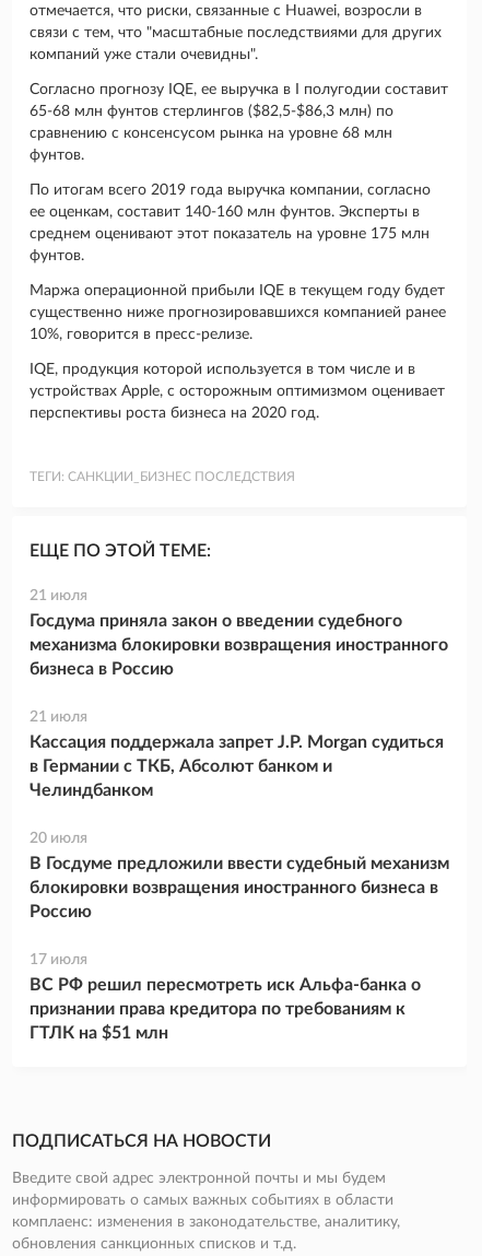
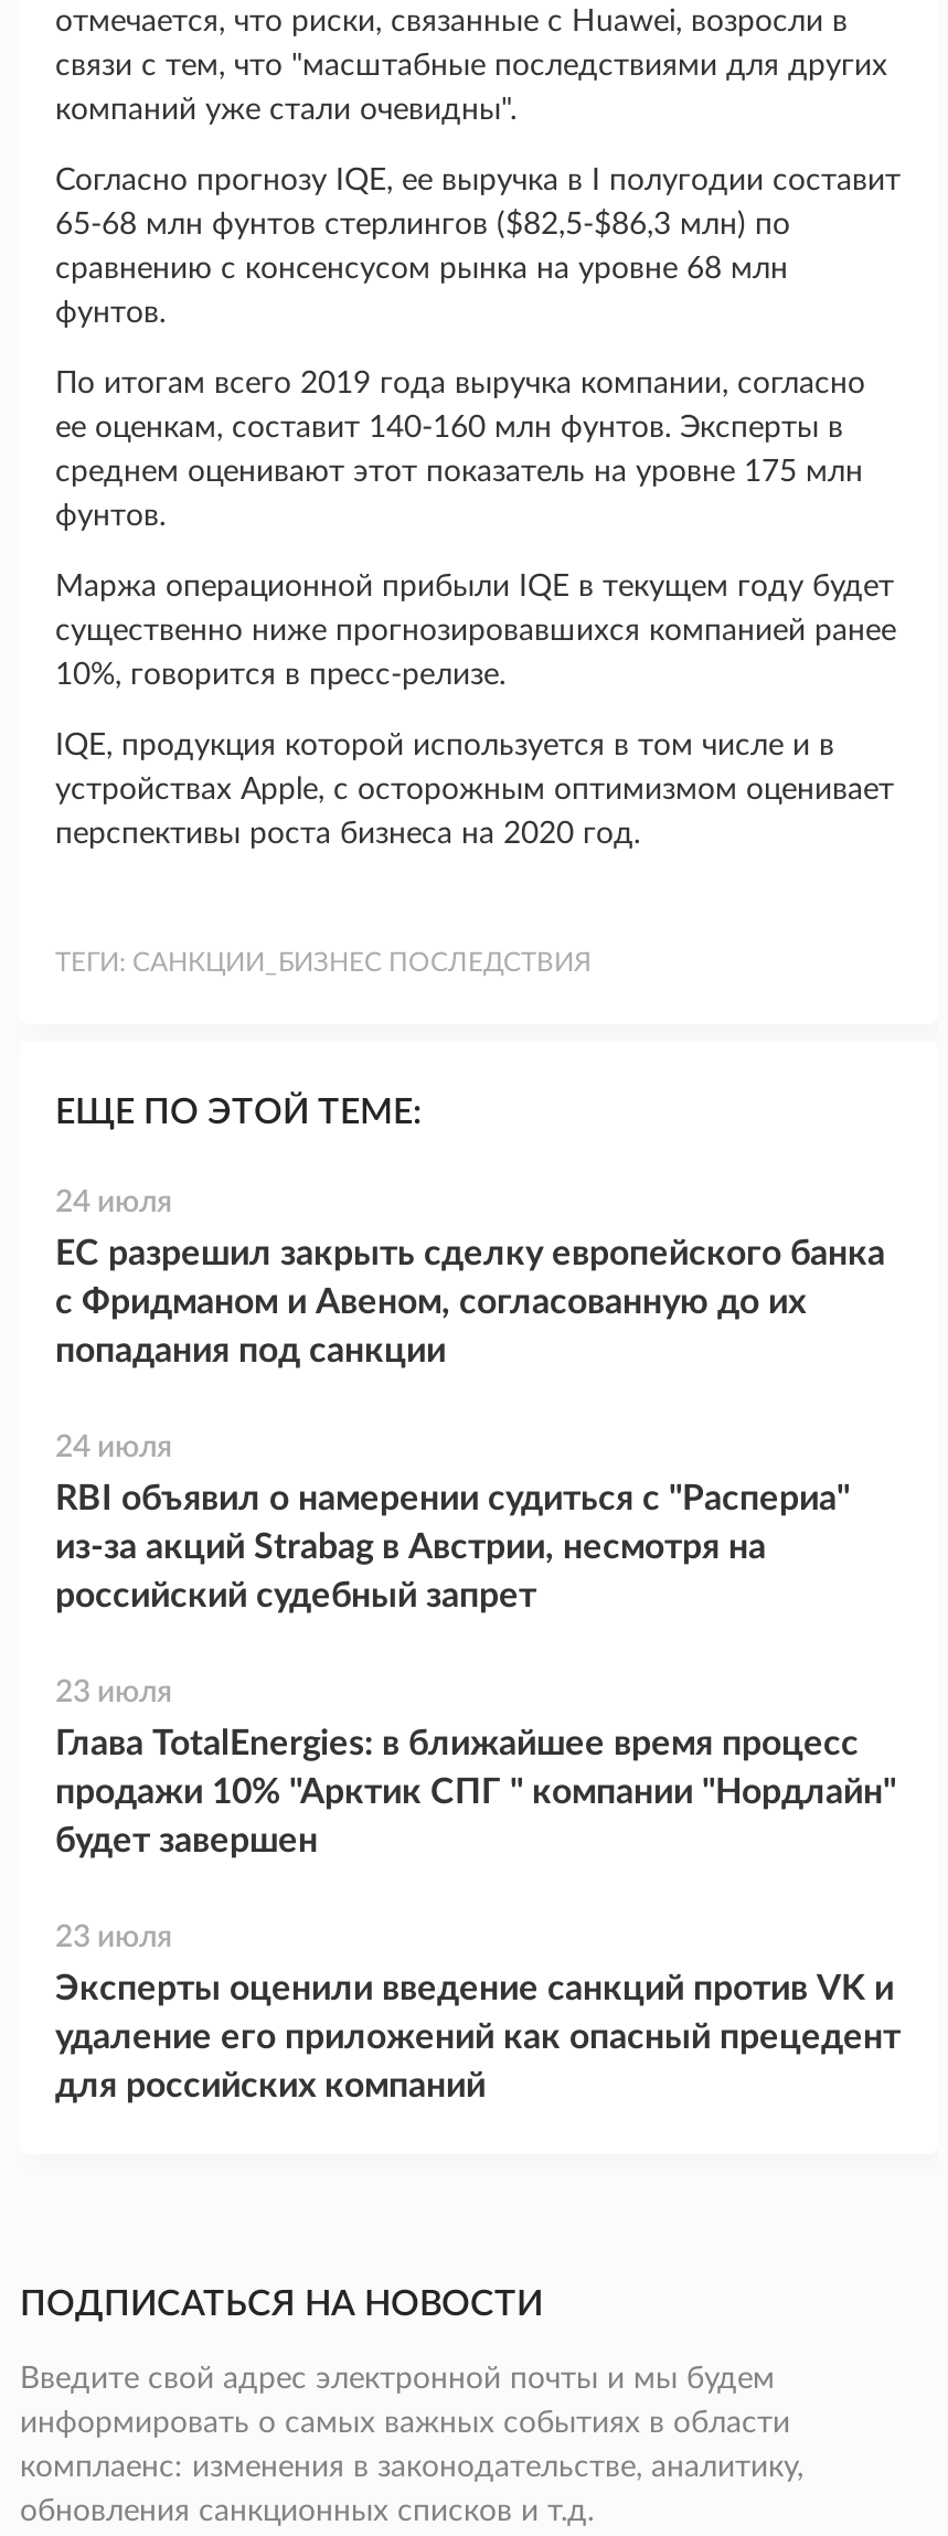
- 21 июля
+ 24 июля

- Госдума приняла закон о введении судебного
- механизма блокировки возвращения иностранного
- бизнеса в Россию
+ ЕС разрешил закрыть сделку европейского банка
+ с Фридманом и Авеном, согласованную до их
+ попадания под санкции

- 21 июля
+ 24 июля

- Кассация поддержала запрет J.P. Morgan судиться
- в Германии с ТКБ, Абсолют банком и
- Челиндбанком
+ RBI объявил о намерении судиться с "Распериа"
+ из-за акций Strabag в Австрии, несмотря на
+ российский судебный запрет

- 20 июля
+ 23 июля

- В Госдуме предложили ввести судебный механизм
- блокировки возвращения иностранного бизнеса в
- Россию
+ Глава TotalEnergies: в ближайшее время процесс
+ продажи 10% "Арктик СПГ " компании "Нордлайн"
+ будет завершен

- 17 июля
+ 23 июля

- ВС РФ решил пересмотреть иск Альфа-банка о
- признании права кредитора по требованиям к
- ГТЛК на $51 млн
+ Эксперты оценили введение санкций против VK и
+ удаление его приложений как опасный прецедент
+ для российских компаний
